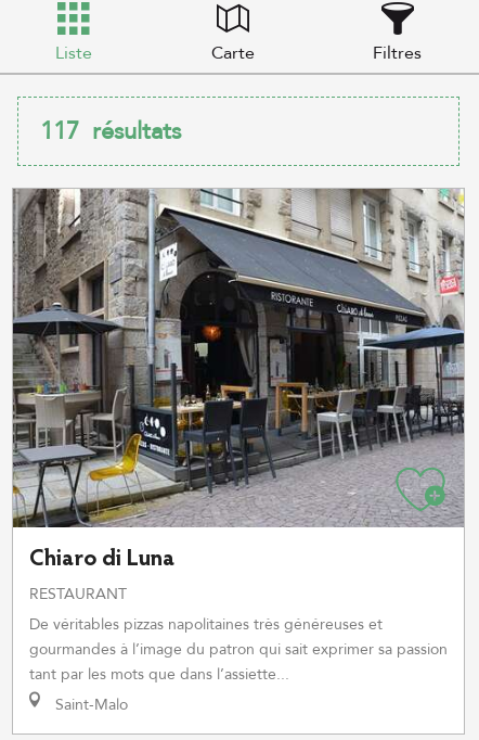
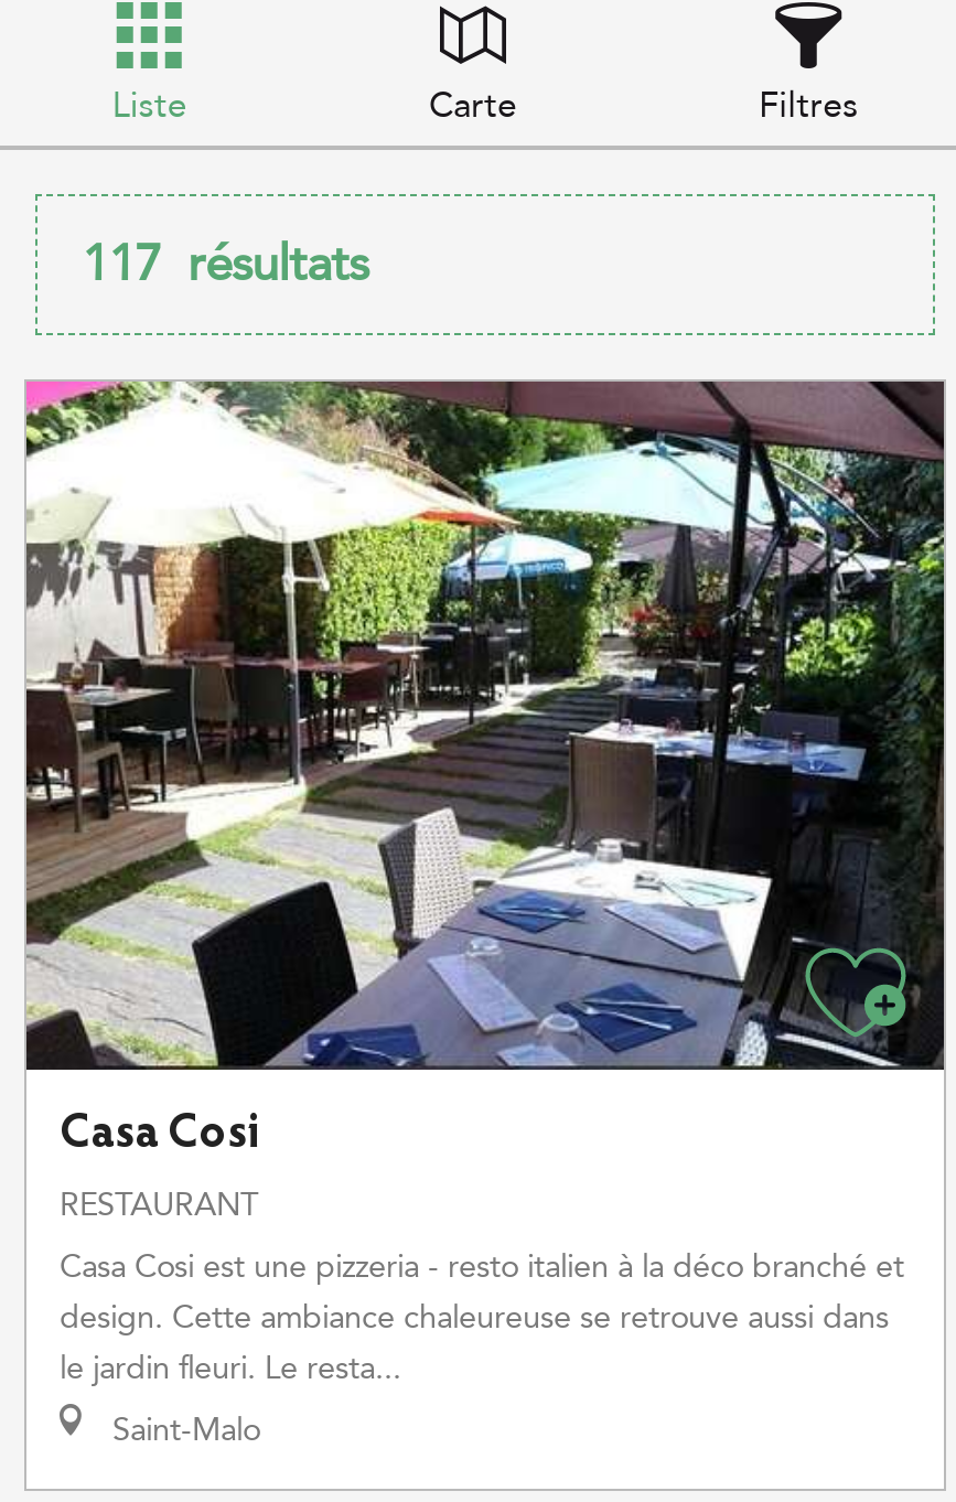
- [image]
- Chiaro di Luna
+ [image]
+ Casa Cosi

- De véritables pizzas napolitaines très généreuses et
- gourmandes à l’image du patron qui sait exprimer sa passion
- tant par les mots que dans l’assiette...
+ Casa Cosi est une pizzeria - resto italien à la déco branché et
+ design. Cette ambiance chaleureuse se retrouve aussi dans
+ le jardin fleuri. Le resta...
